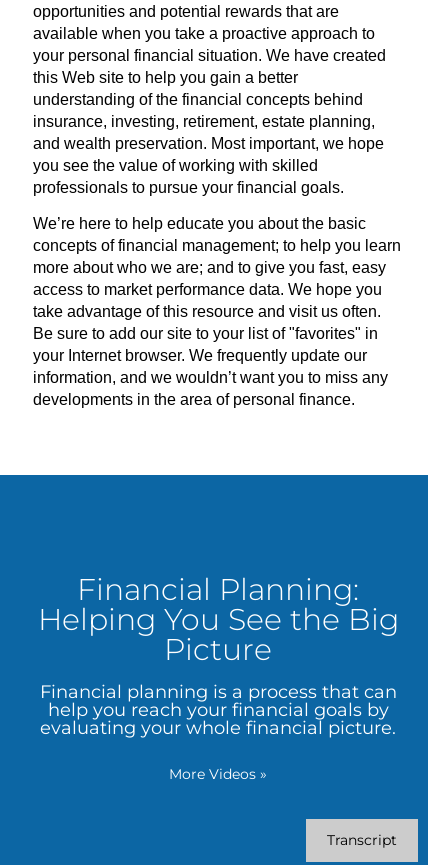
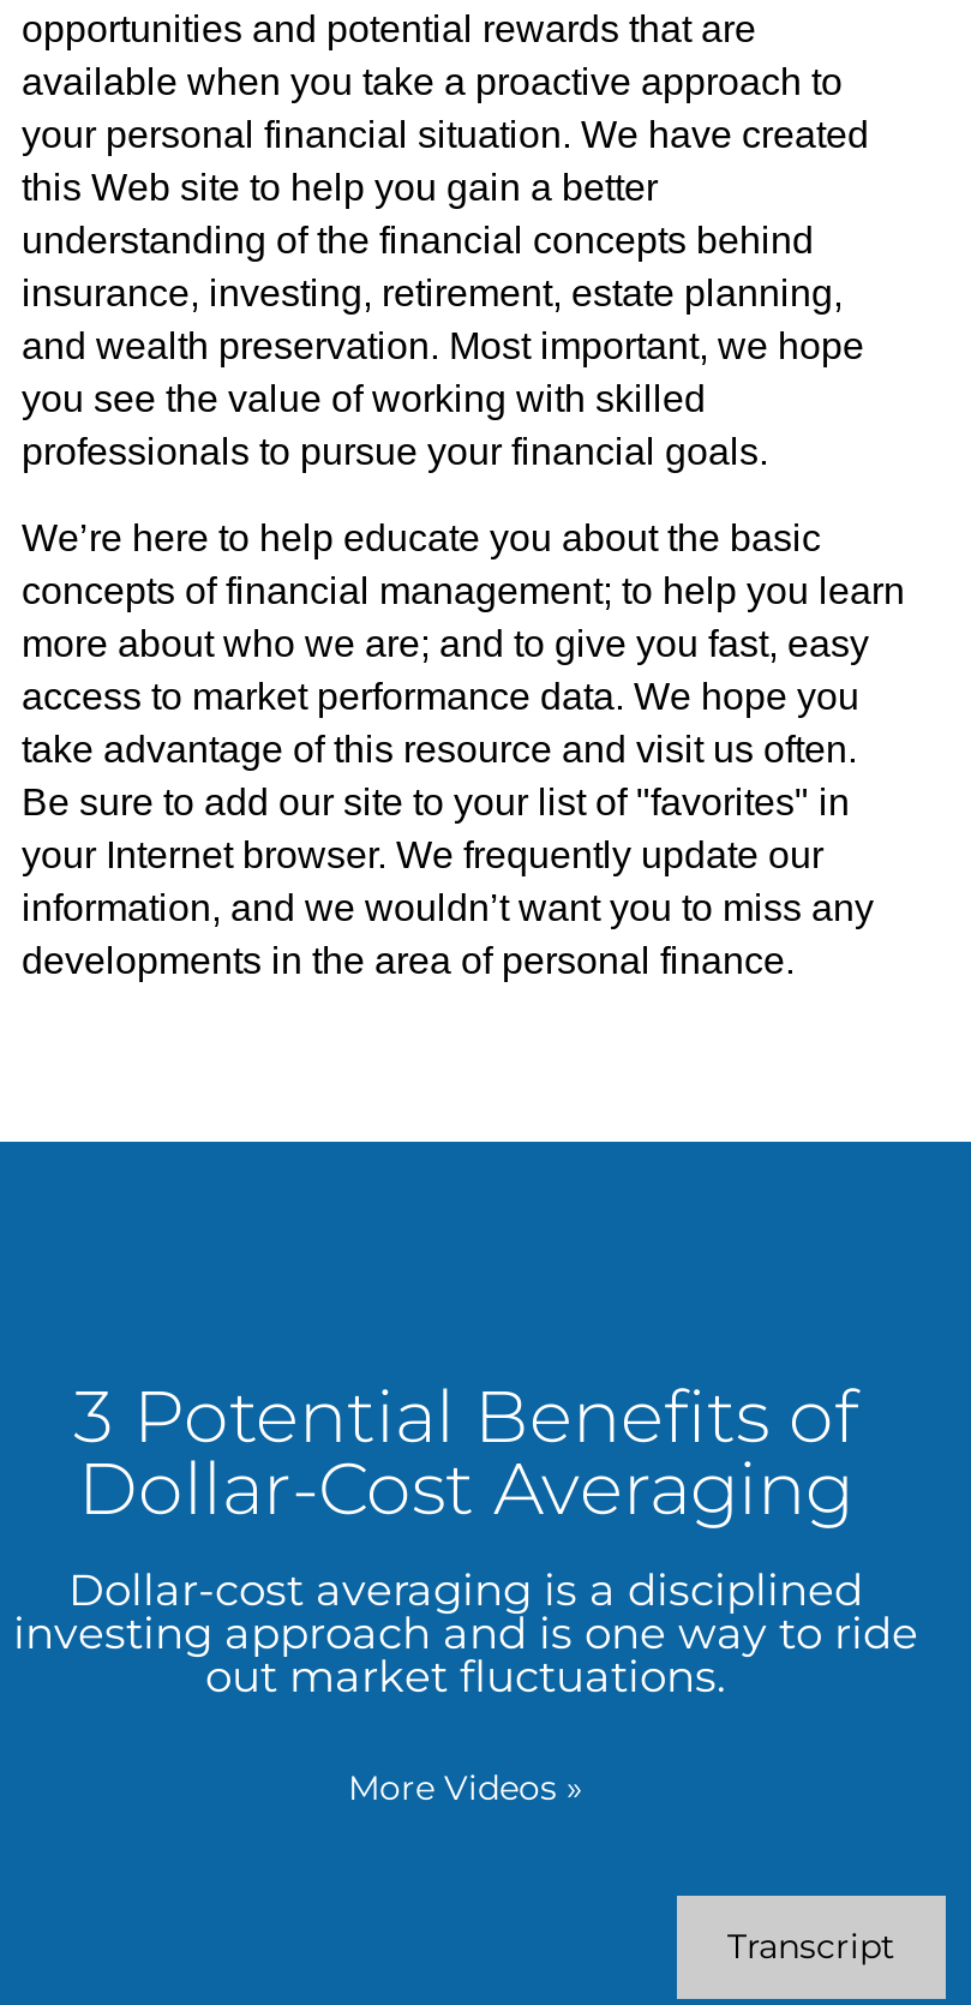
- Financial Planning:
- Helping You See the Big
- Picture
- Financial planning is a process that can
- help you reach your financial goals by
- evaluating your whole financial picture.
+ 3 Potential Benefits of
+ Dollar-Cost Averaging
+ Dollar-cost averaging is a disciplined
+ investing approach and is one way to ride
+ out market fluctuations.
